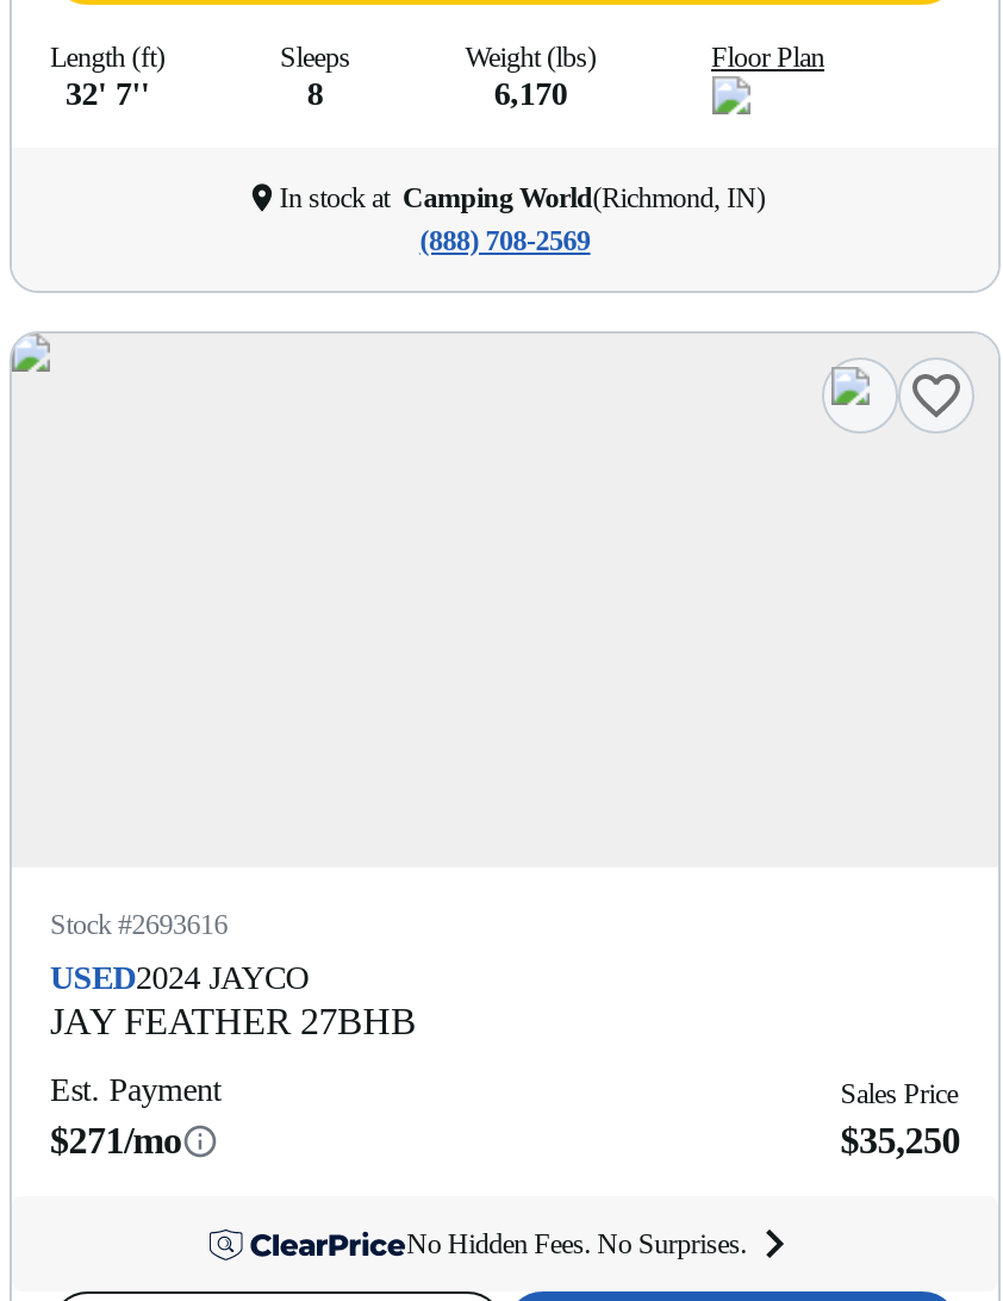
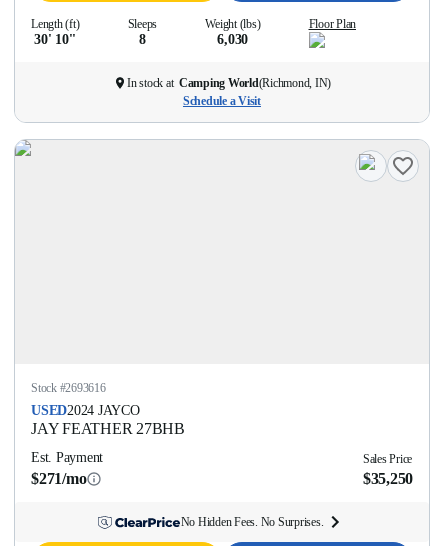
- 32' 7''
+ 30' 10''

- 6,170
+ 6,030

- (888) 708-2569
+ Schedule a Visit
